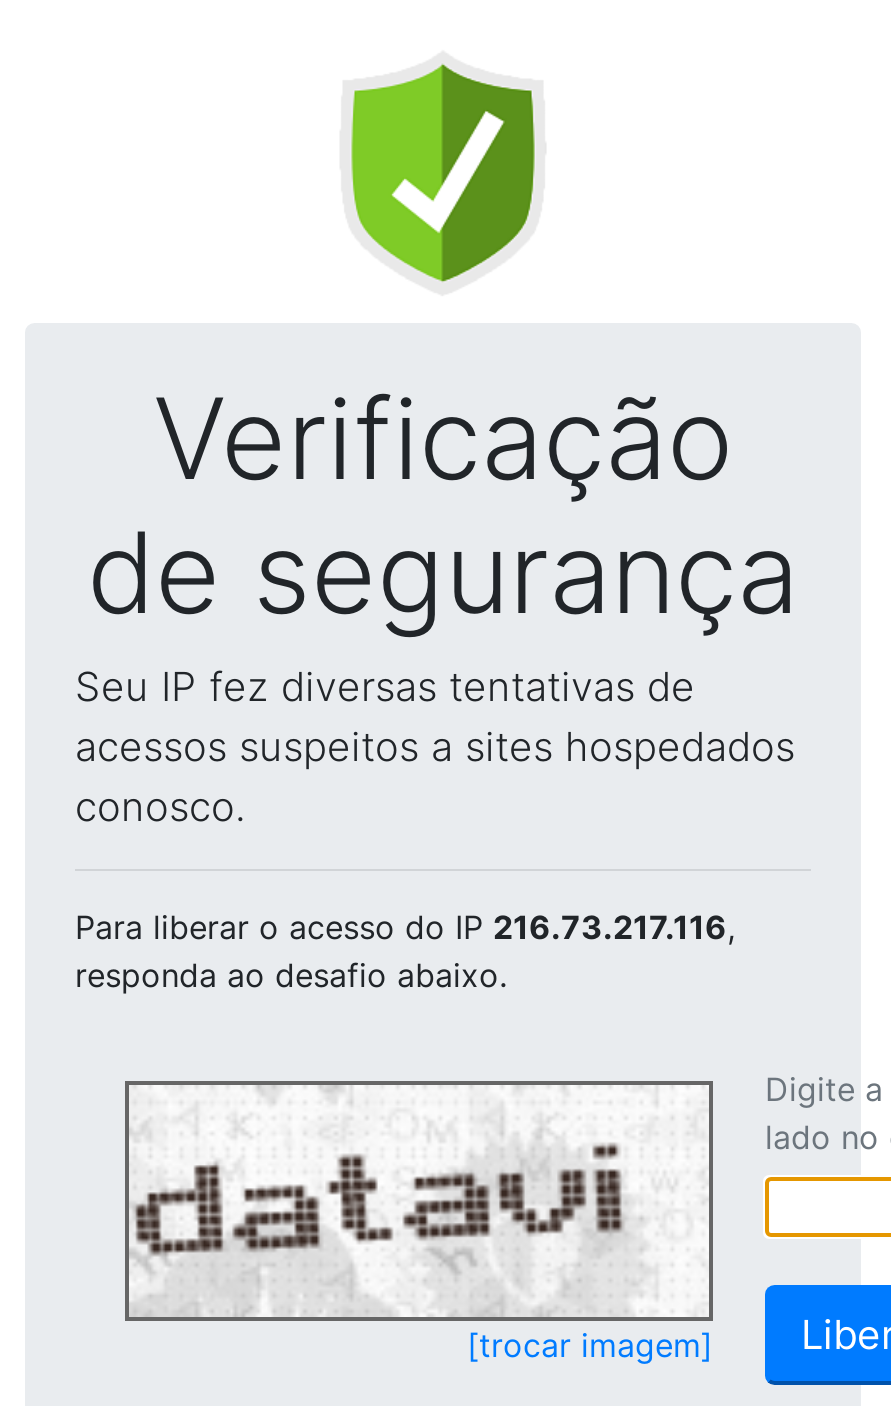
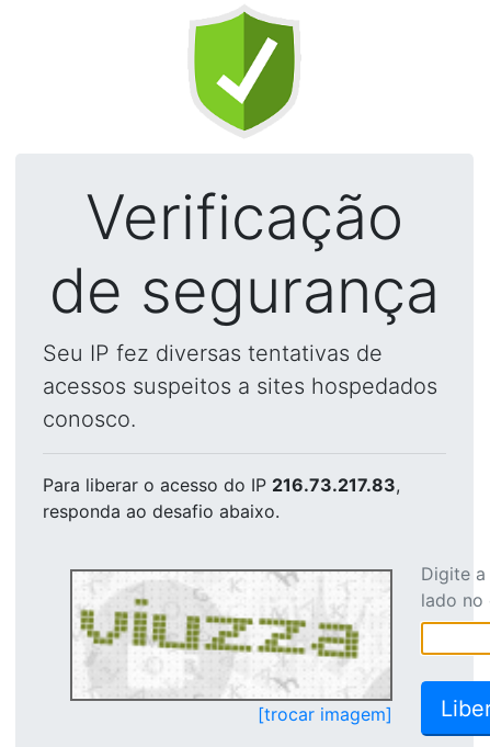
- Para liberar o acesso do IP 216.73.217.116,
+ Para liberar o acesso do IP 216.73.217.83,

- [image]
+ [image]
